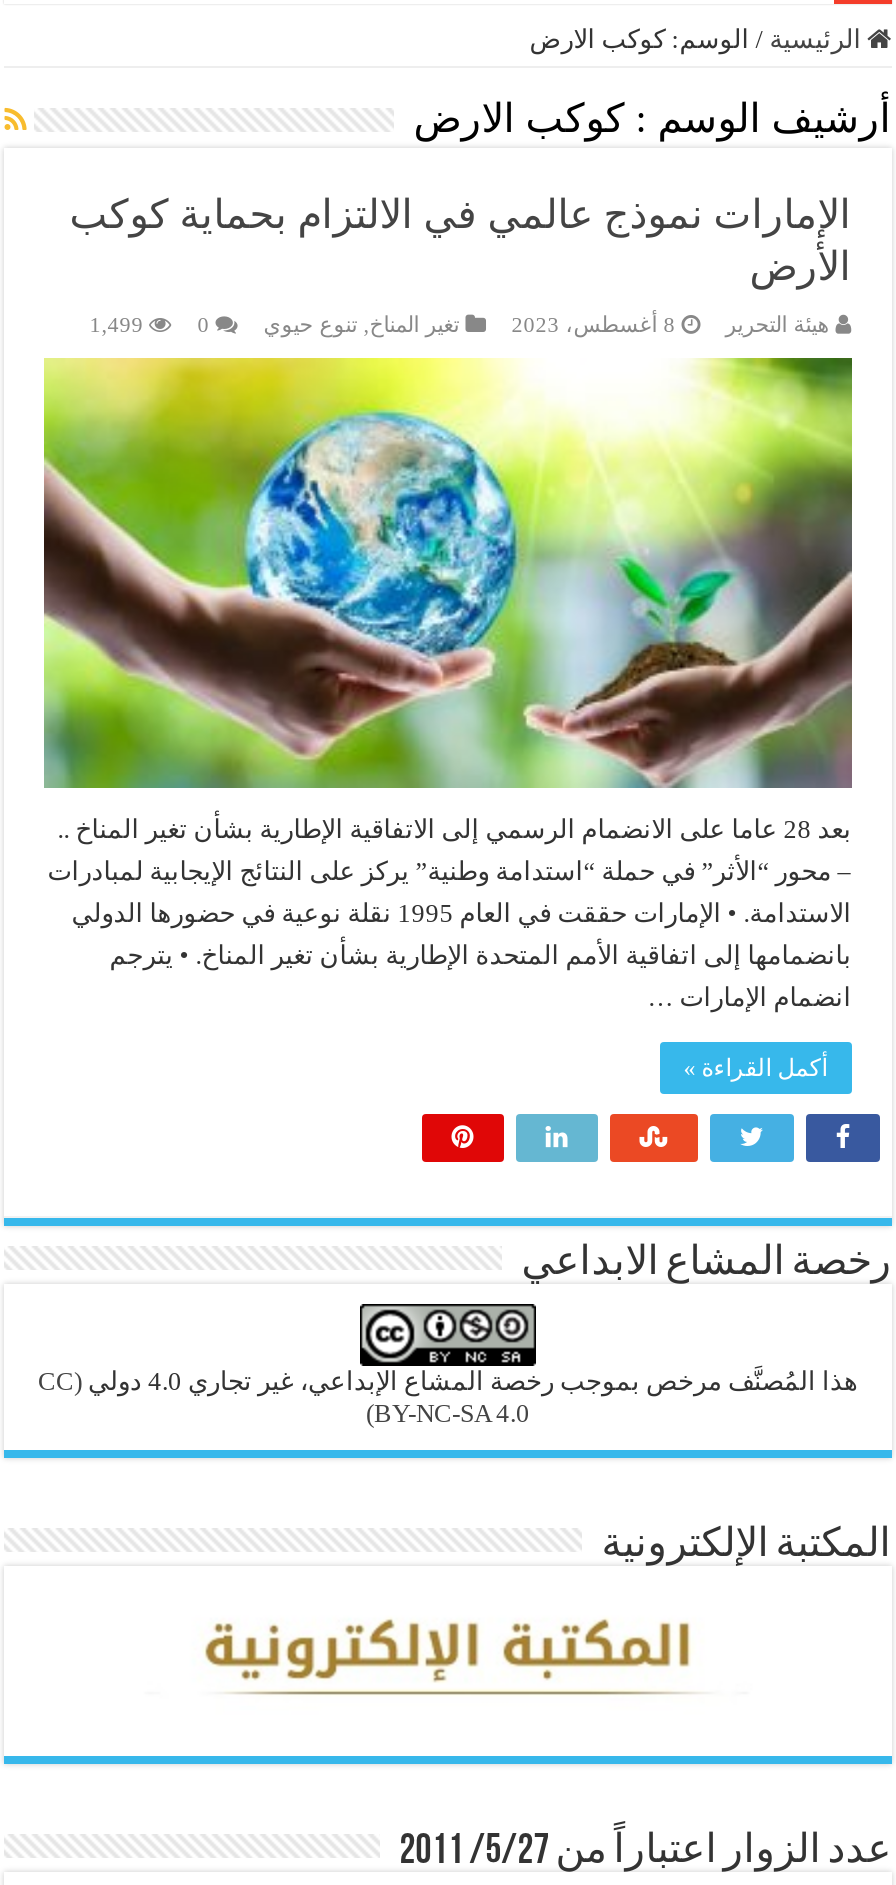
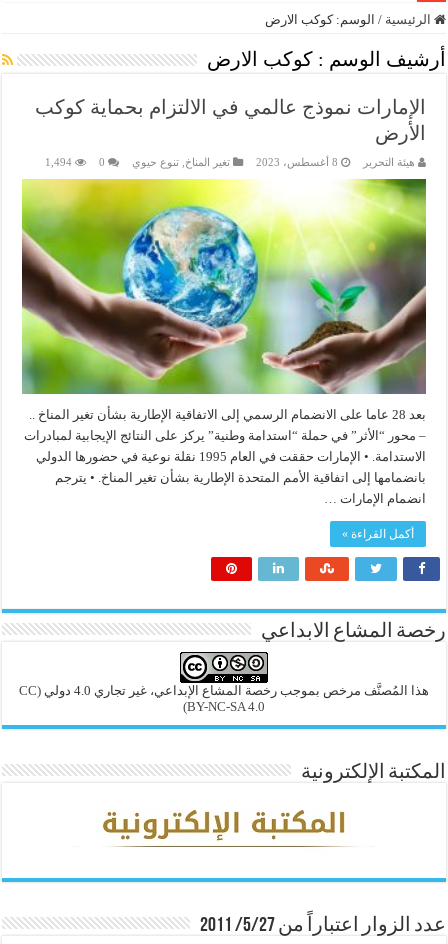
- 1,499
+ 1,494
